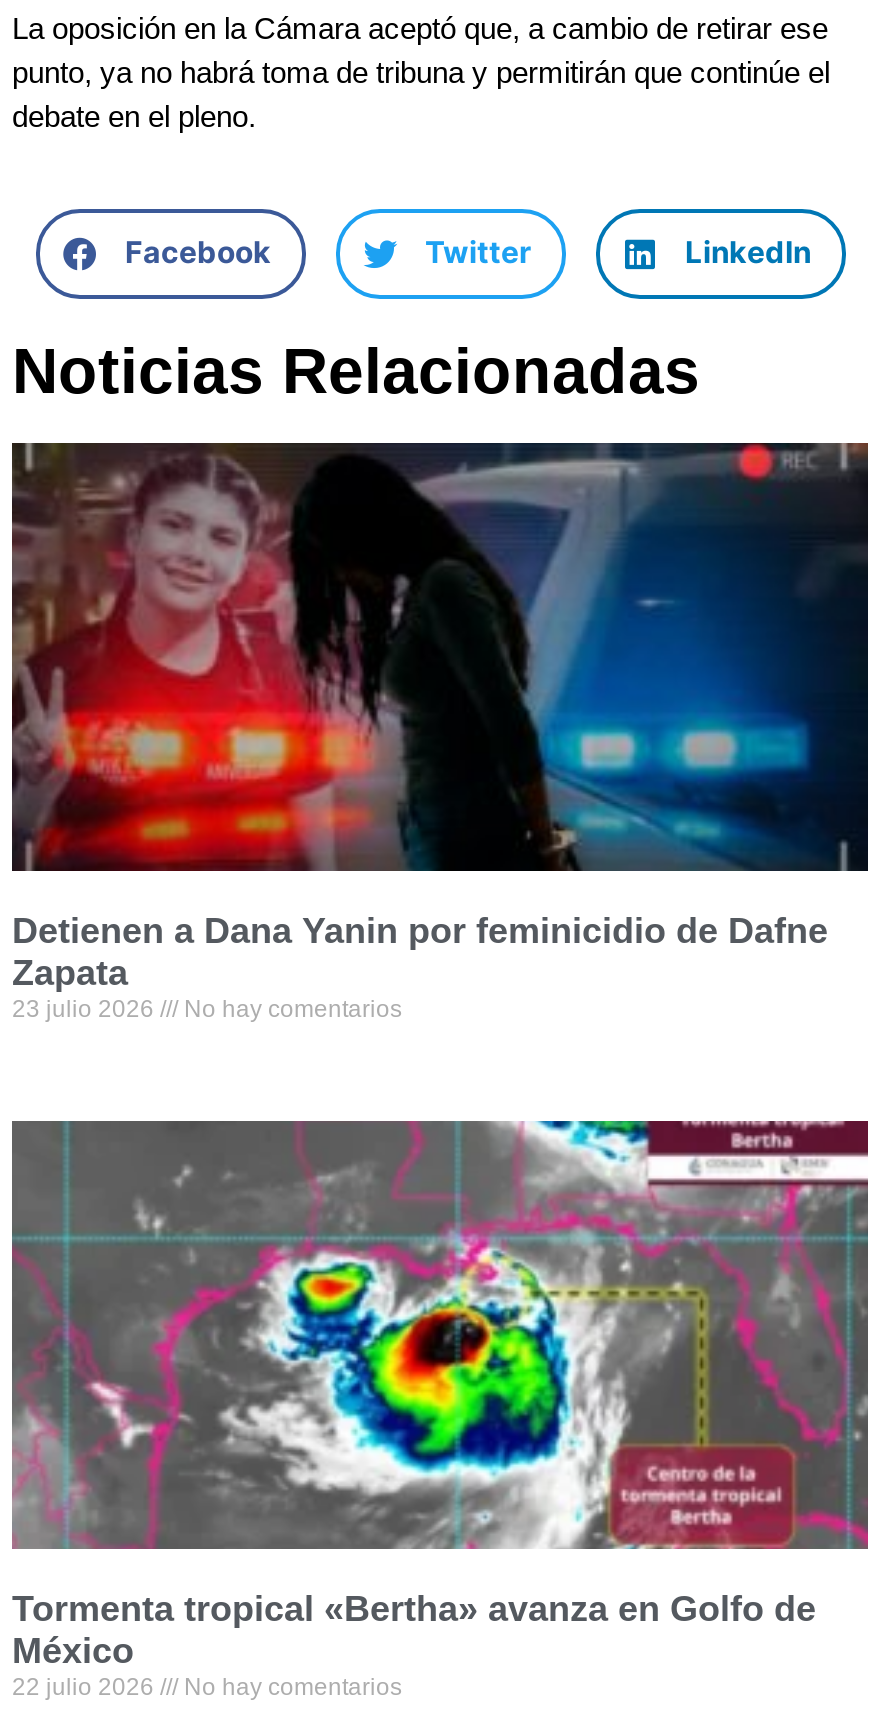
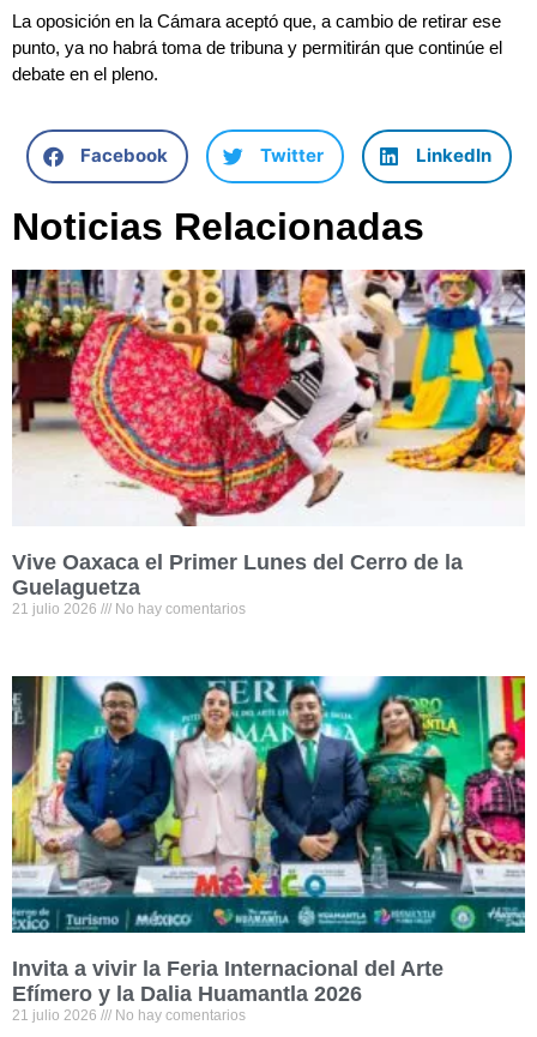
- [image]
- Detienen a Dana Yanin por feminicidio de Dafne
- Zapata
- 23 julio 2026
+ [image]
+ Vive Oaxaca el Primer Lunes del Cerro de la
+ Guelaguetza
+ 21 julio 2026

- [image]
- Tormenta tropical «Bertha» avanza en Golfo de
- México
- 22 julio 2026
+ [image]
+ Invita a vivir la Feria Internacional del Arte
+ Efímero y la Dalia Huamantla 2026
+ 21 julio 2026
